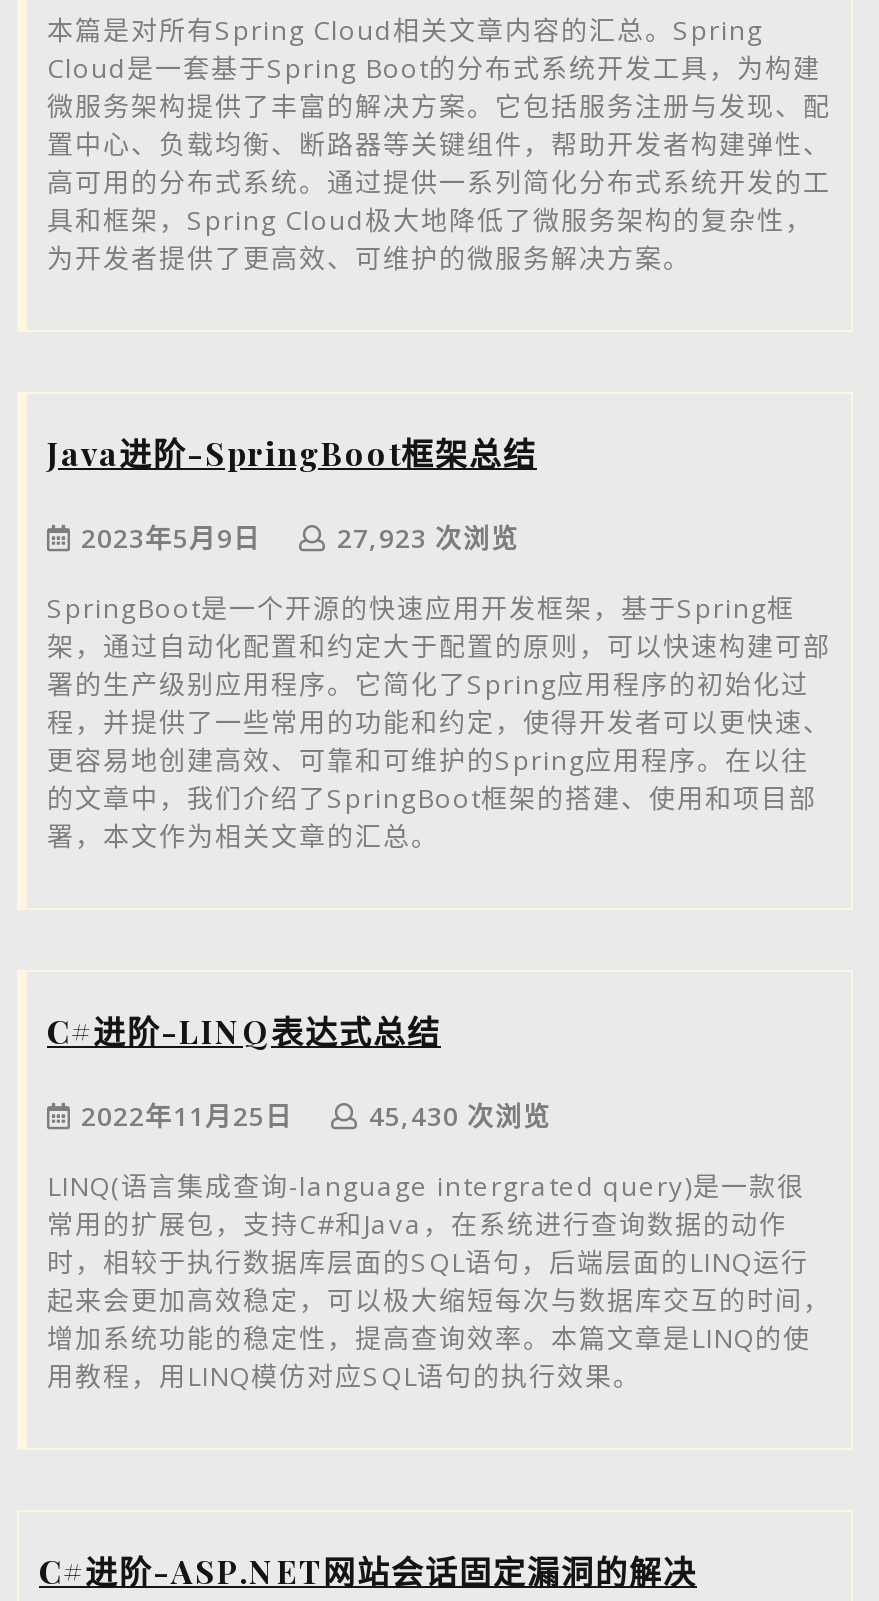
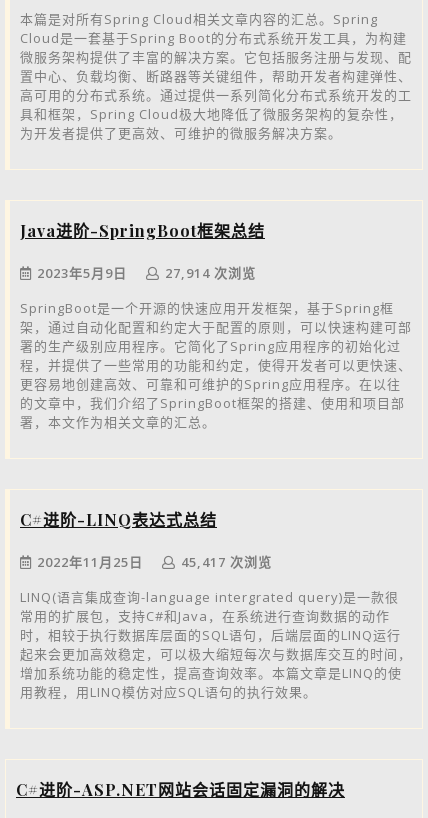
- 27,923 次浏览
+ 27,914 次浏览

- 45,430 次浏览
+ 45,417 次浏览
